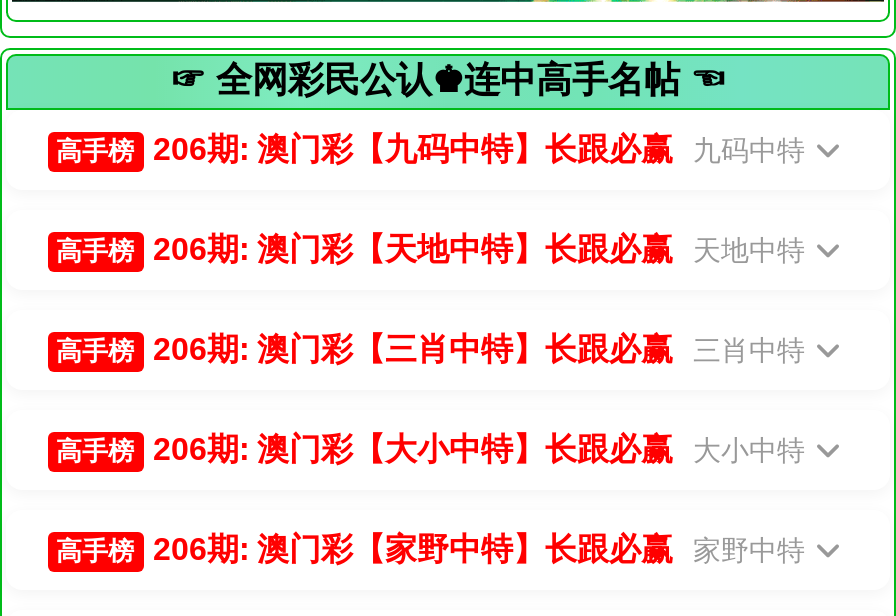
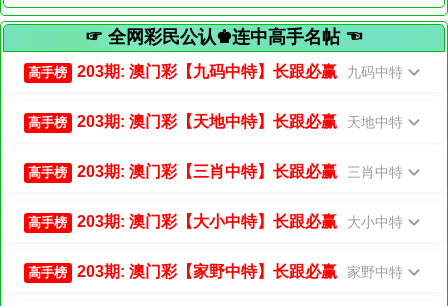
- 206期: 澳门彩【九码中特】长跟必赢
+ 203期: 澳门彩【九码中特】长跟必赢

- 206期: 澳门彩【天地中特】长跟必赢
+ 203期: 澳门彩【天地中特】长跟必赢

- 206期: 澳门彩【三肖中特】长跟必赢
+ 203期: 澳门彩【三肖中特】长跟必赢

- 206期: 澳门彩【大小中特】长跟必赢
+ 203期: 澳门彩【大小中特】长跟必赢

- 206期: 澳门彩【家野中特】长跟必赢
+ 203期: 澳门彩【家野中特】长跟必赢
